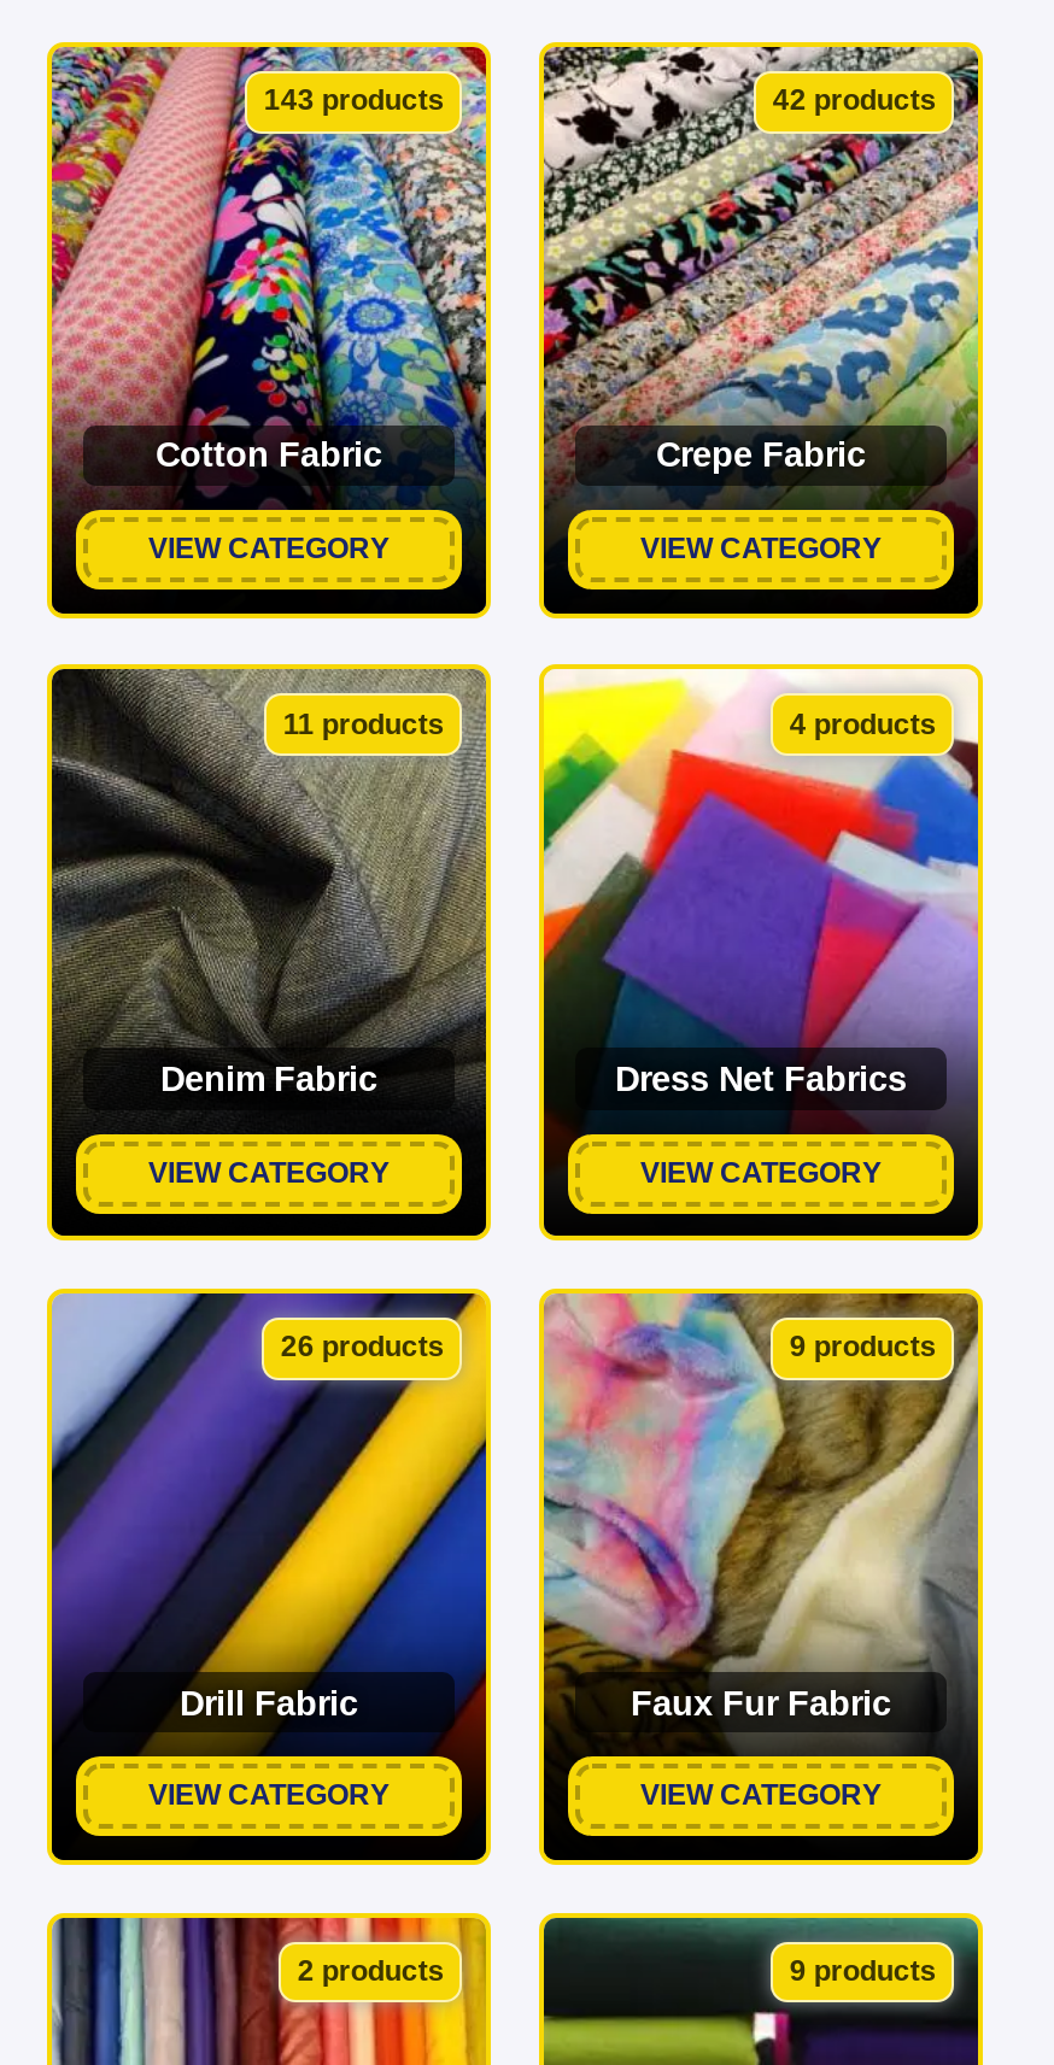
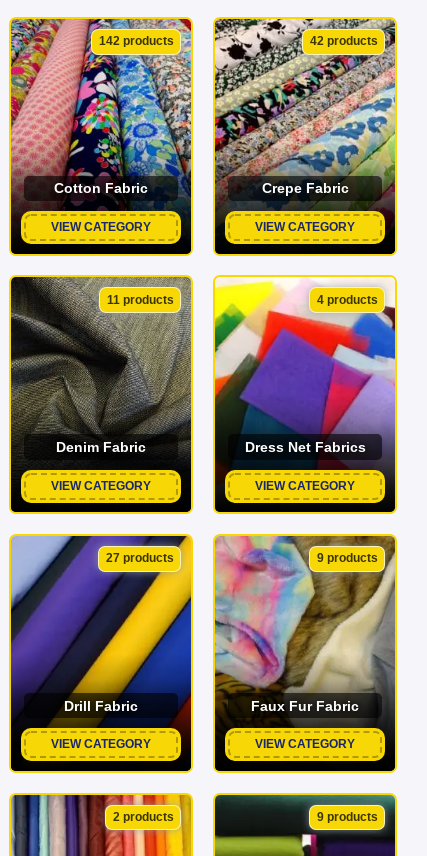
- 143 products
+ 142 products

- 26 products
+ 27 products
